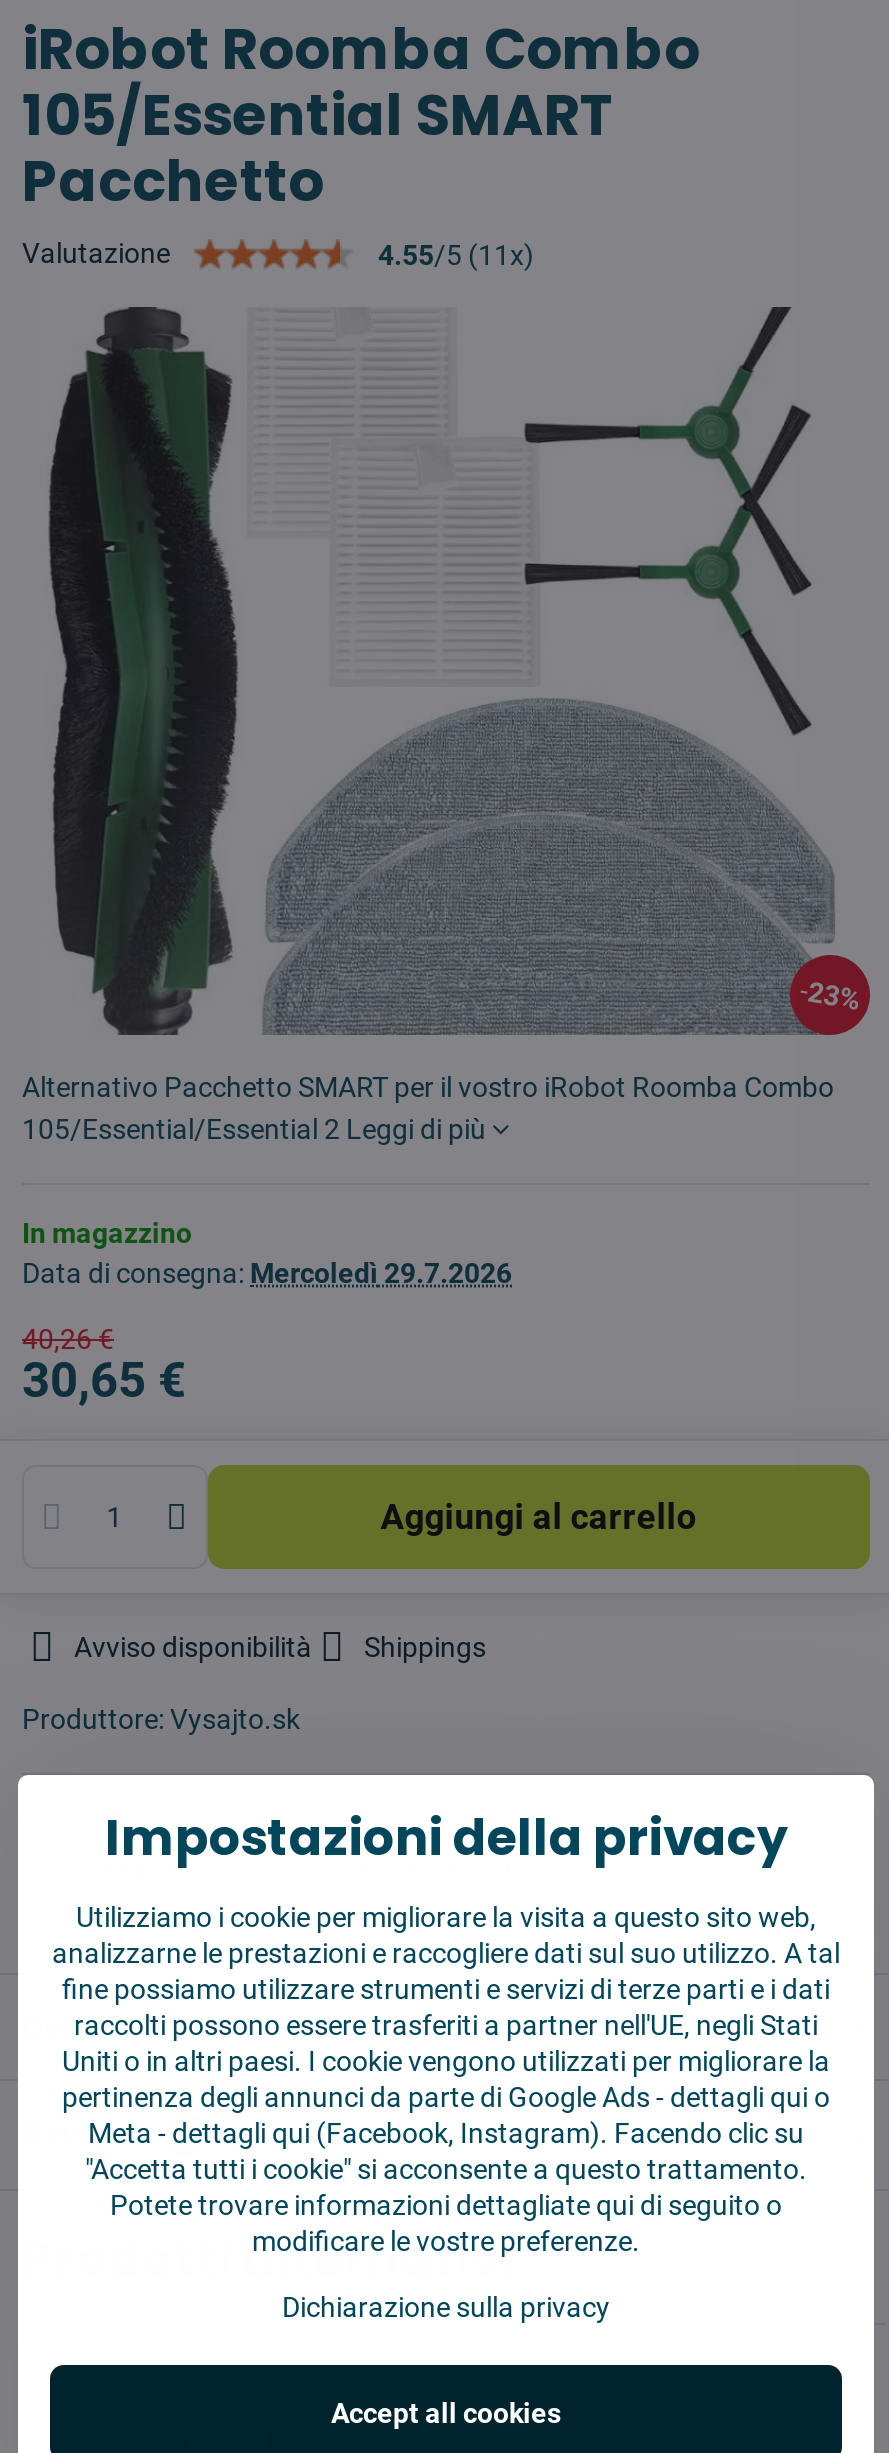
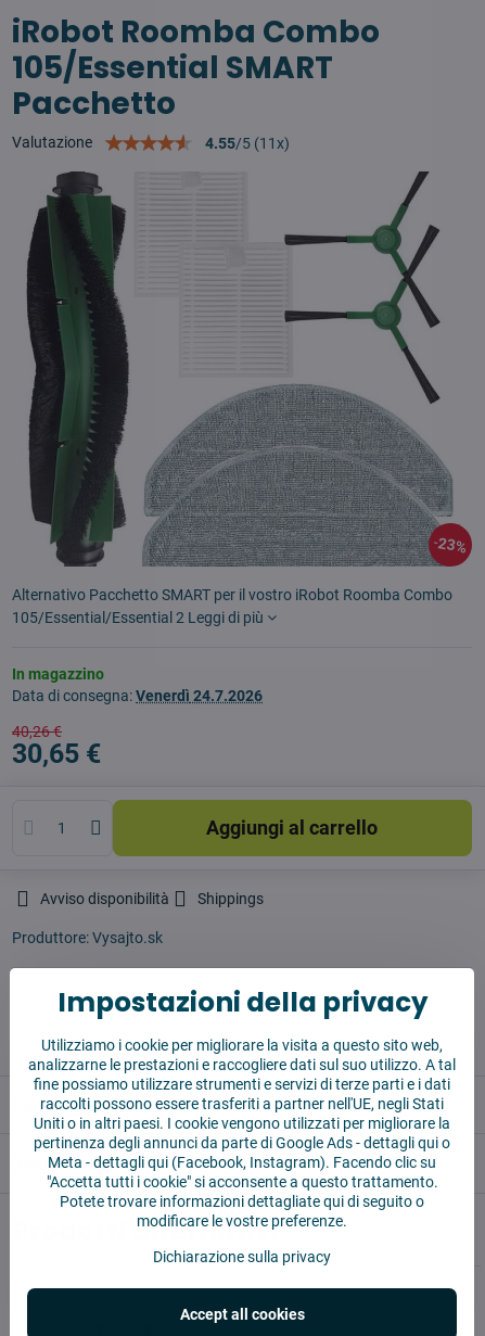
- Data di consegna: Mercoledì 29.7.2026
+ Data di consegna: Venerdì 24.7.2026
